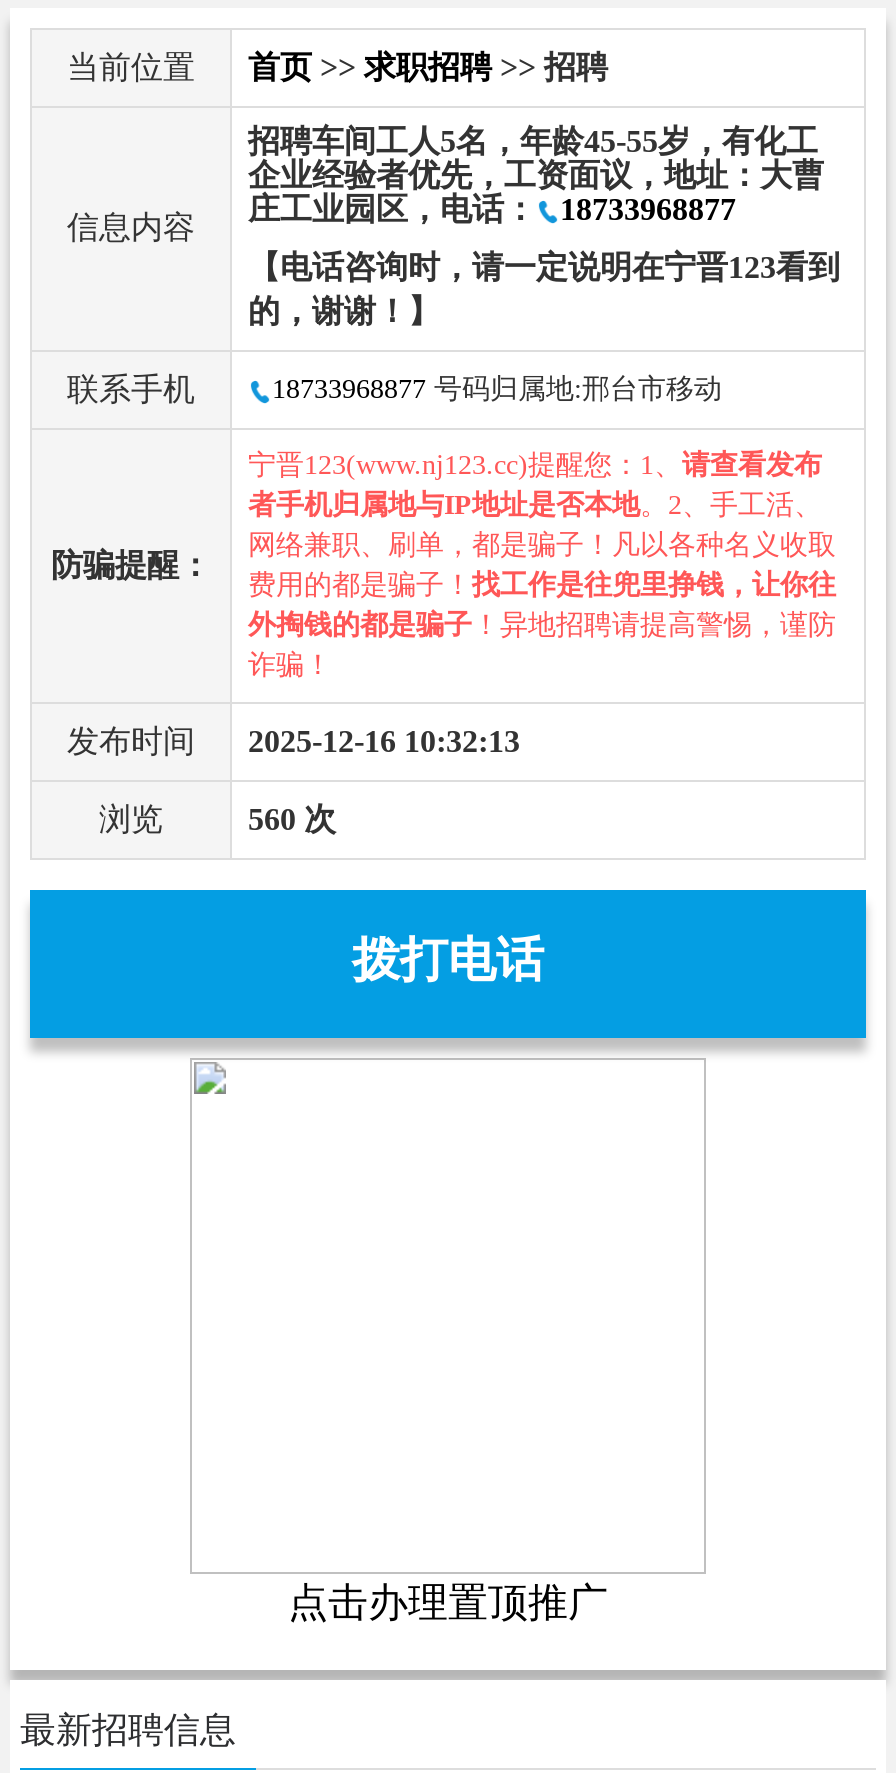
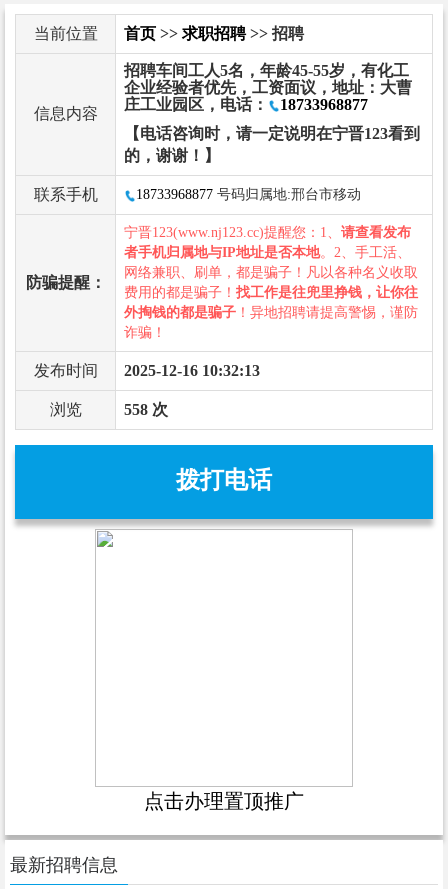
- 560 次
+ 558 次
